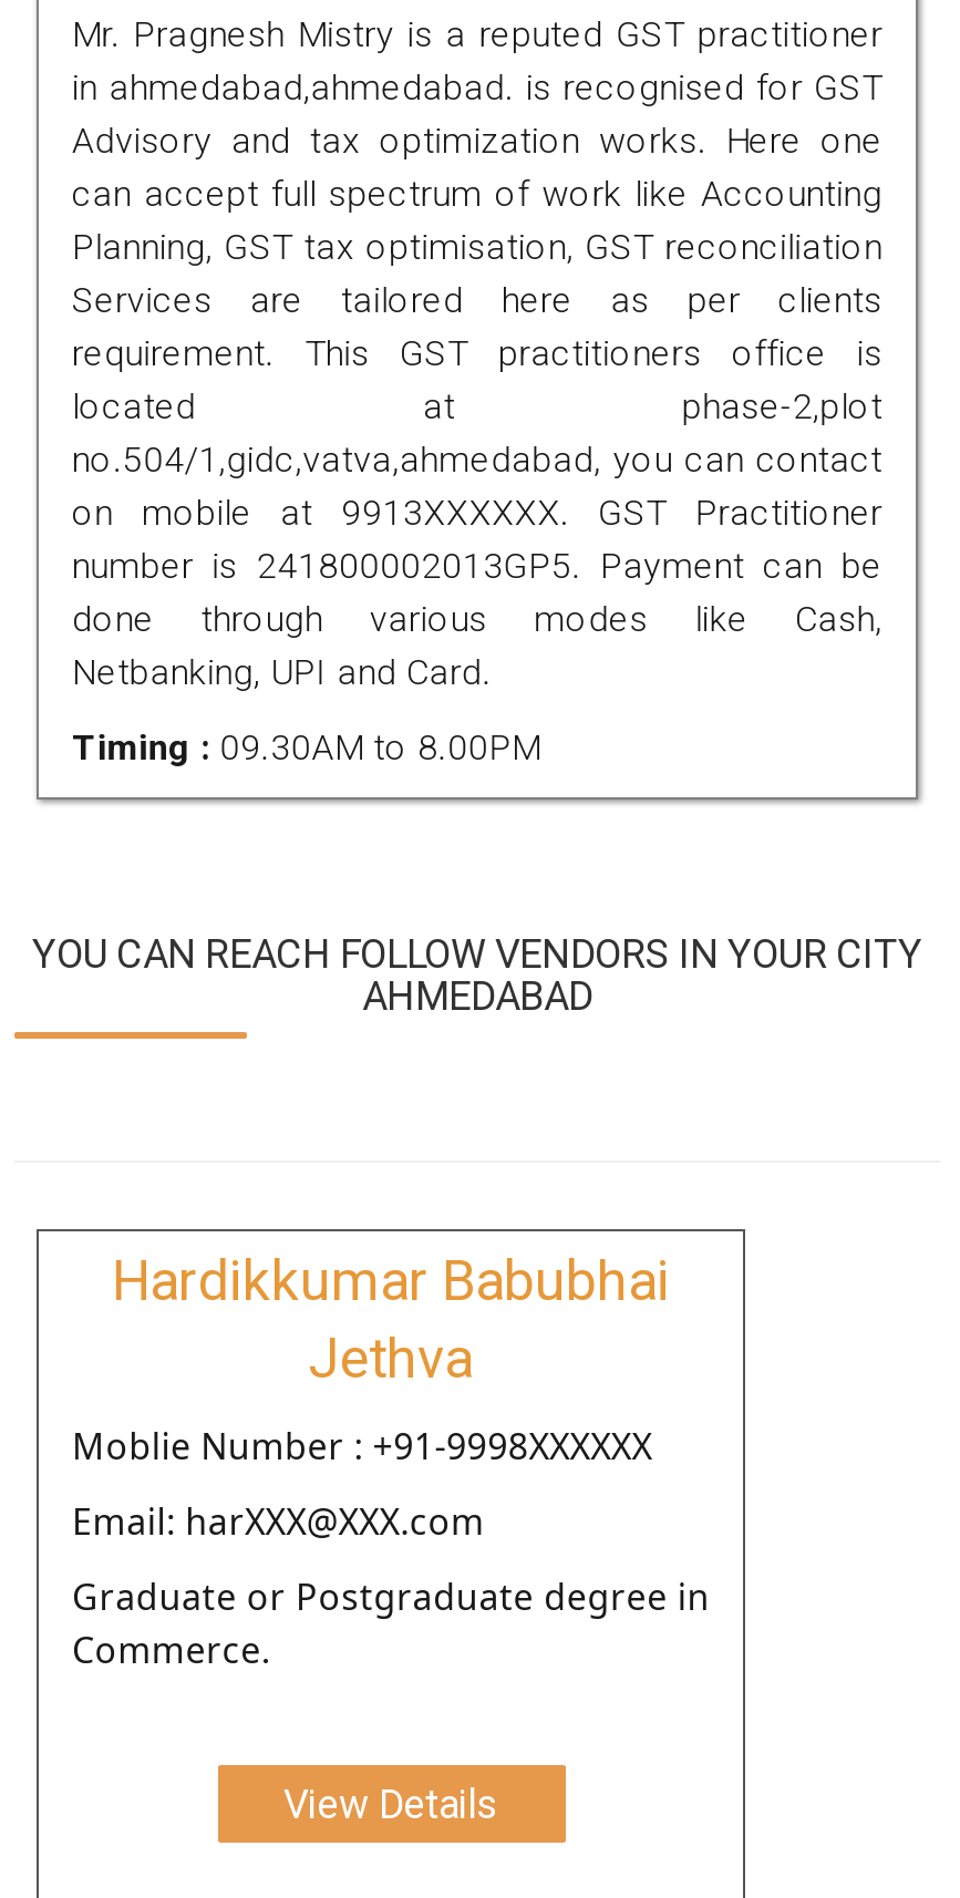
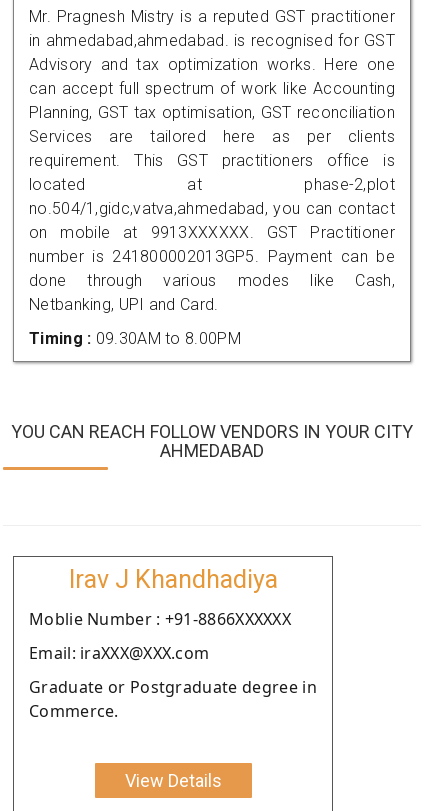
- Hardikkumar Babubhai
- Jethva
+ Irav J Khandhadiya

- Moblie Number : +91-9998XXXXXX
+ Moblie Number : +91-8866XXXXXX

- Email: harXXX@XXX.com
+ Email: iraXXX@XXX.com
